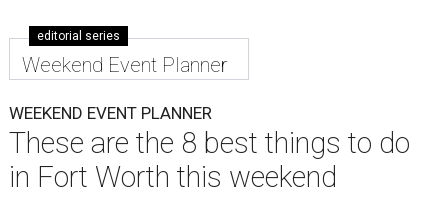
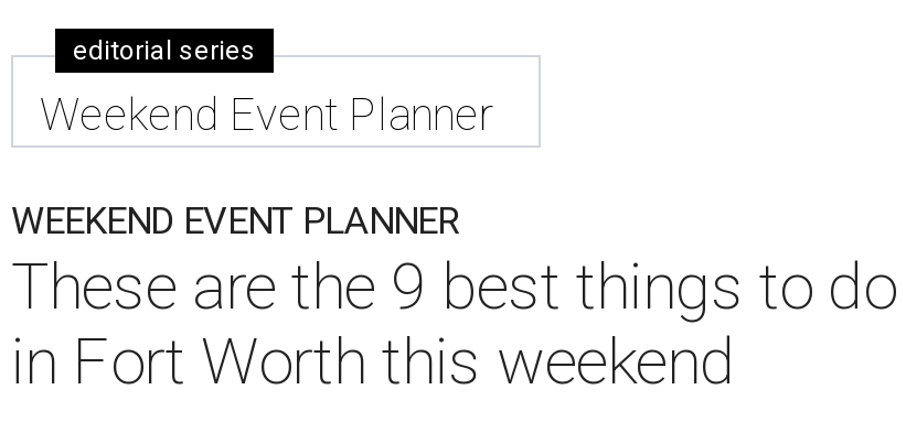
- These are the 8 best things to do
+ These are the 9 best things to do
